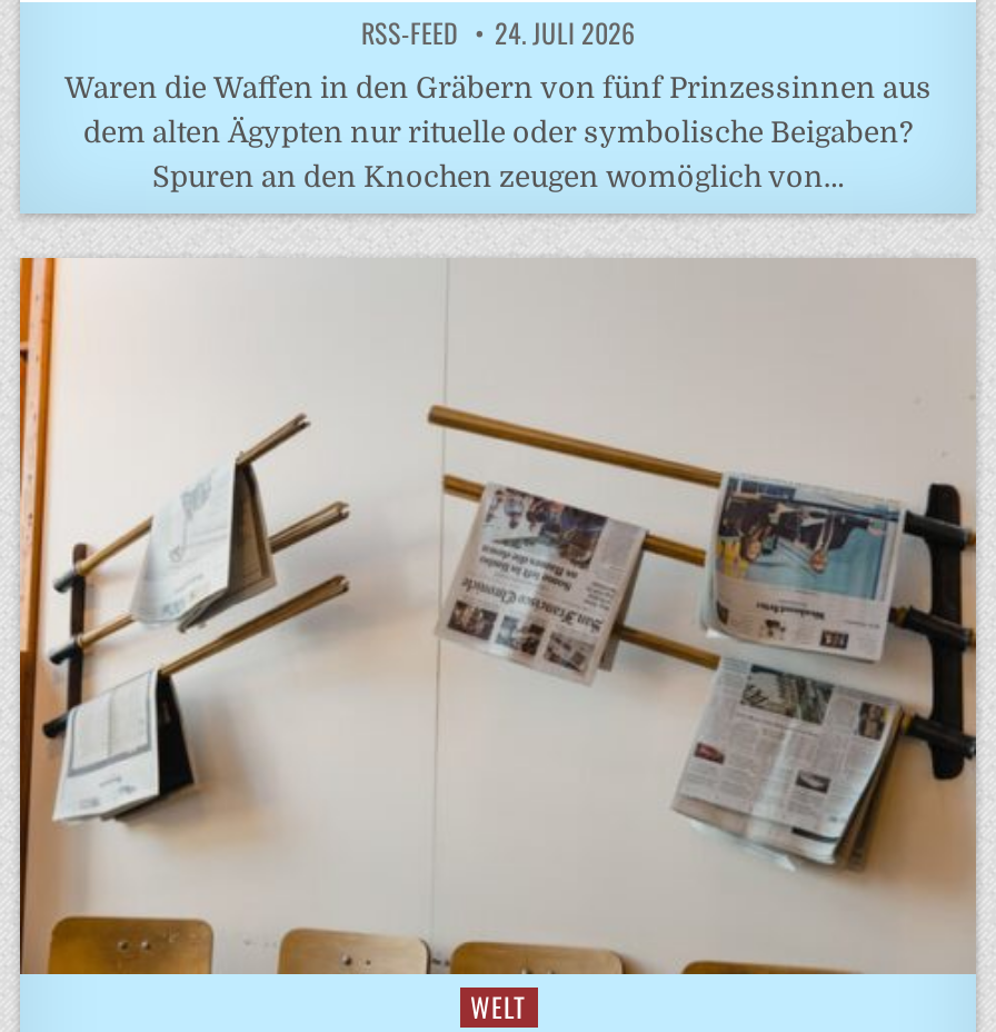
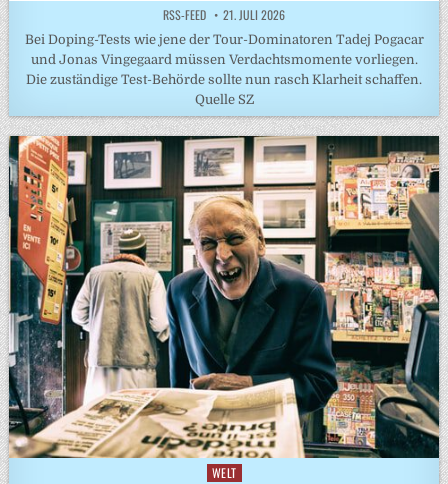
- RSS-FEED 24. JULI 2026
+ RSS-FEED 21. JULI 2026

- Waren die Waffen in den Gräbern von fünf Prinzessinnen aus
- dem alten Ägypten nur rituelle oder symbolische Beigaben?
- Spuren an den Knochen zeugen womöglich von…
+ Bei Doping-Tests wie jene der Tour-Dominatoren Tadej Pogacar
+ und Jonas Vingegaard müssen Verdachtsmomente vorliegen.
+ Die zuständige Test-Behörde sollte nun rasch Klarheit schaffen.
+ Quelle SZ

- [image]
+ [image]
